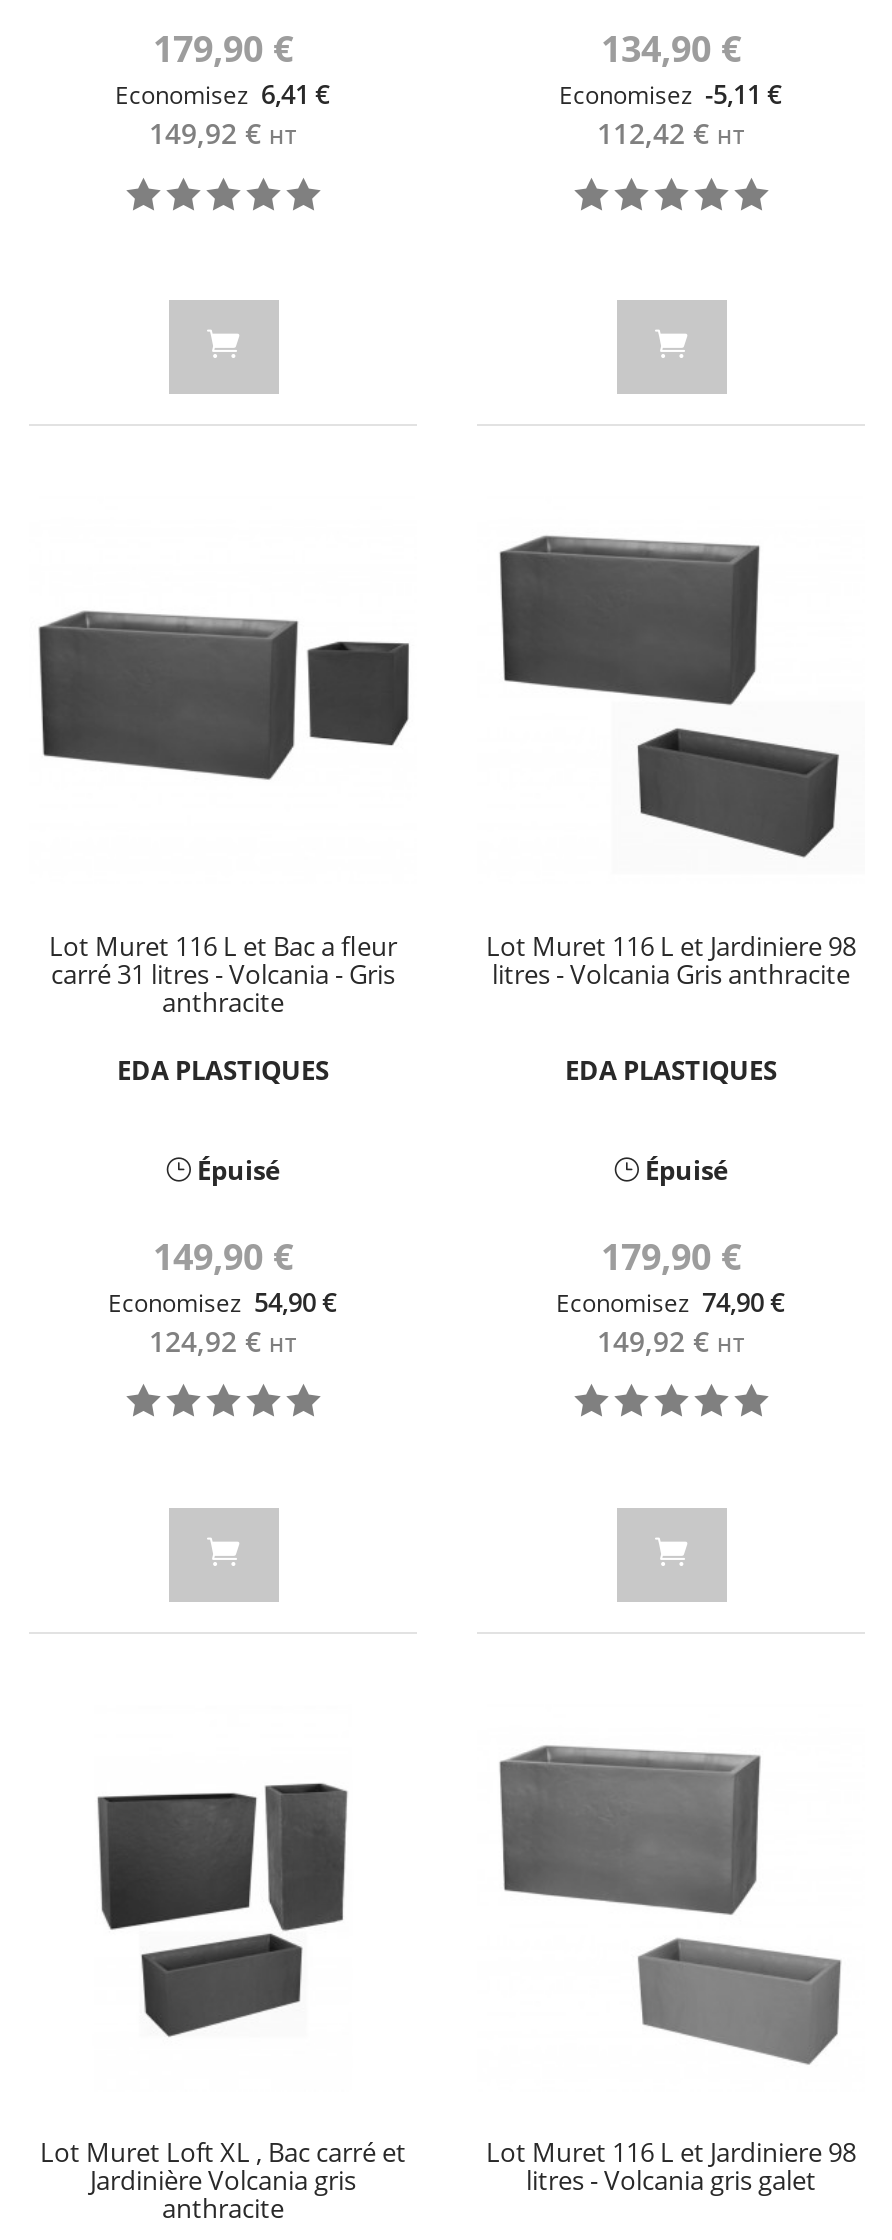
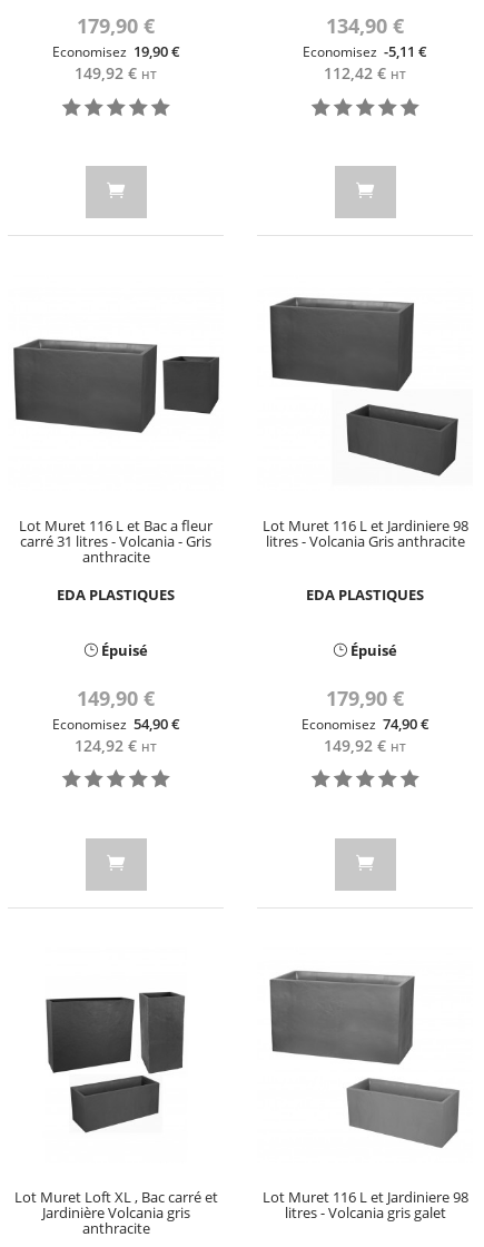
- Economisez 6,41 €
+ Economisez 19,90 €
